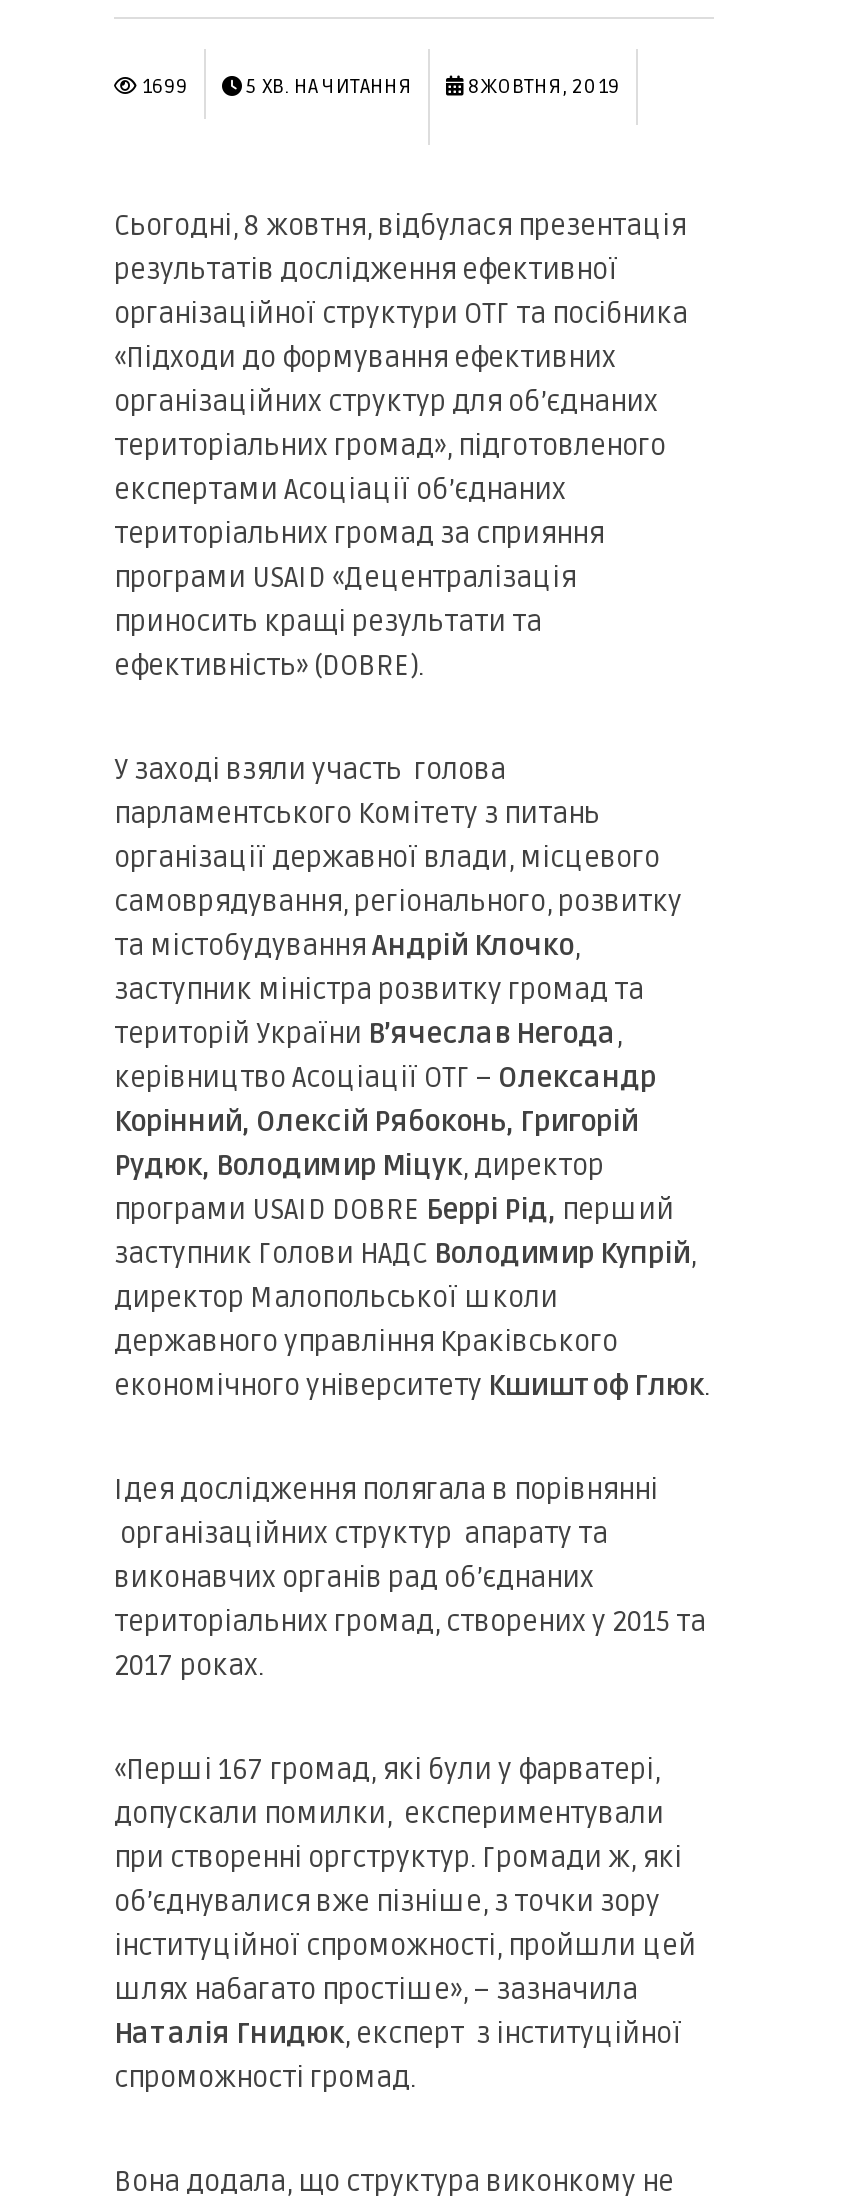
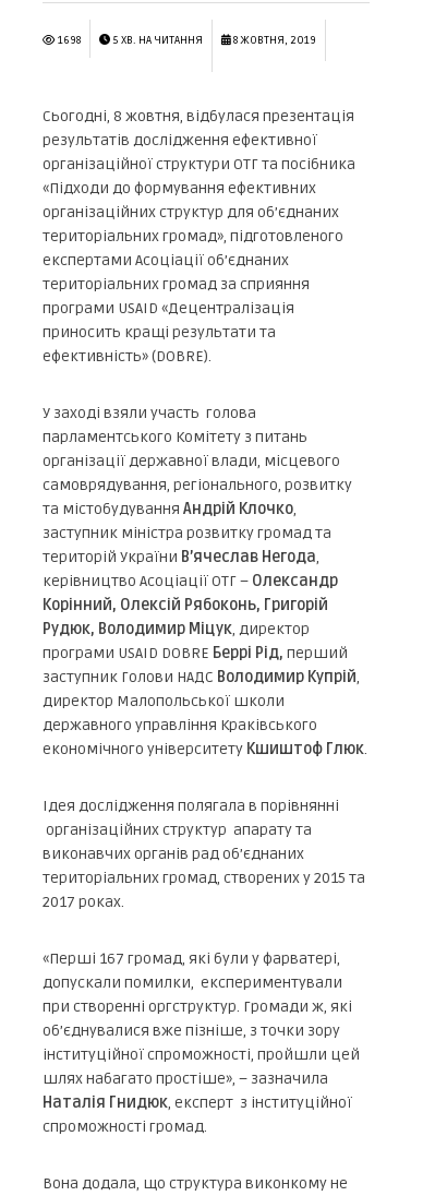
- 1699
+ 1698
